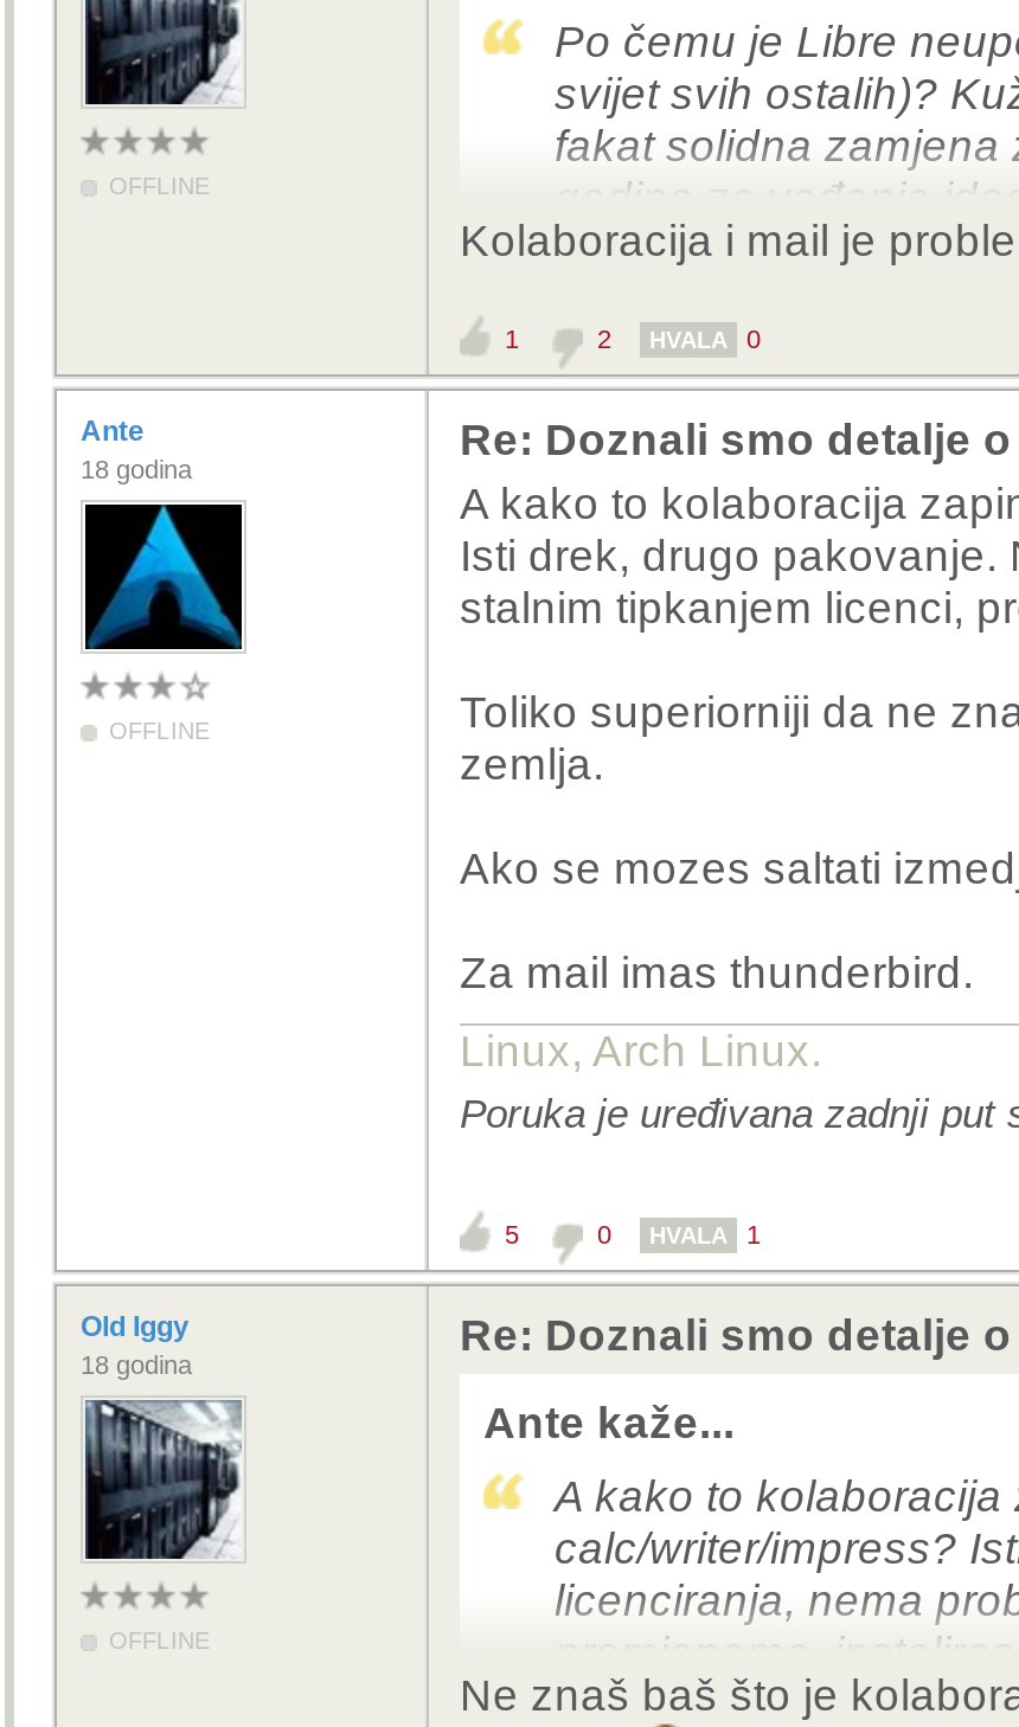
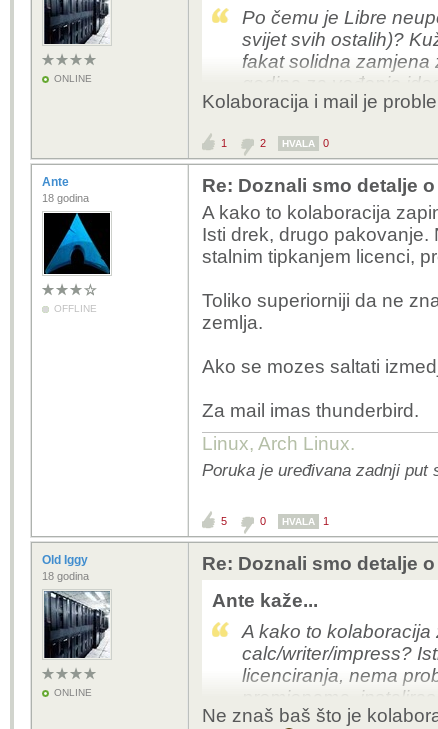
- OFFLINE
+ ONLINE

- OFFLINE
+ ONLINE
